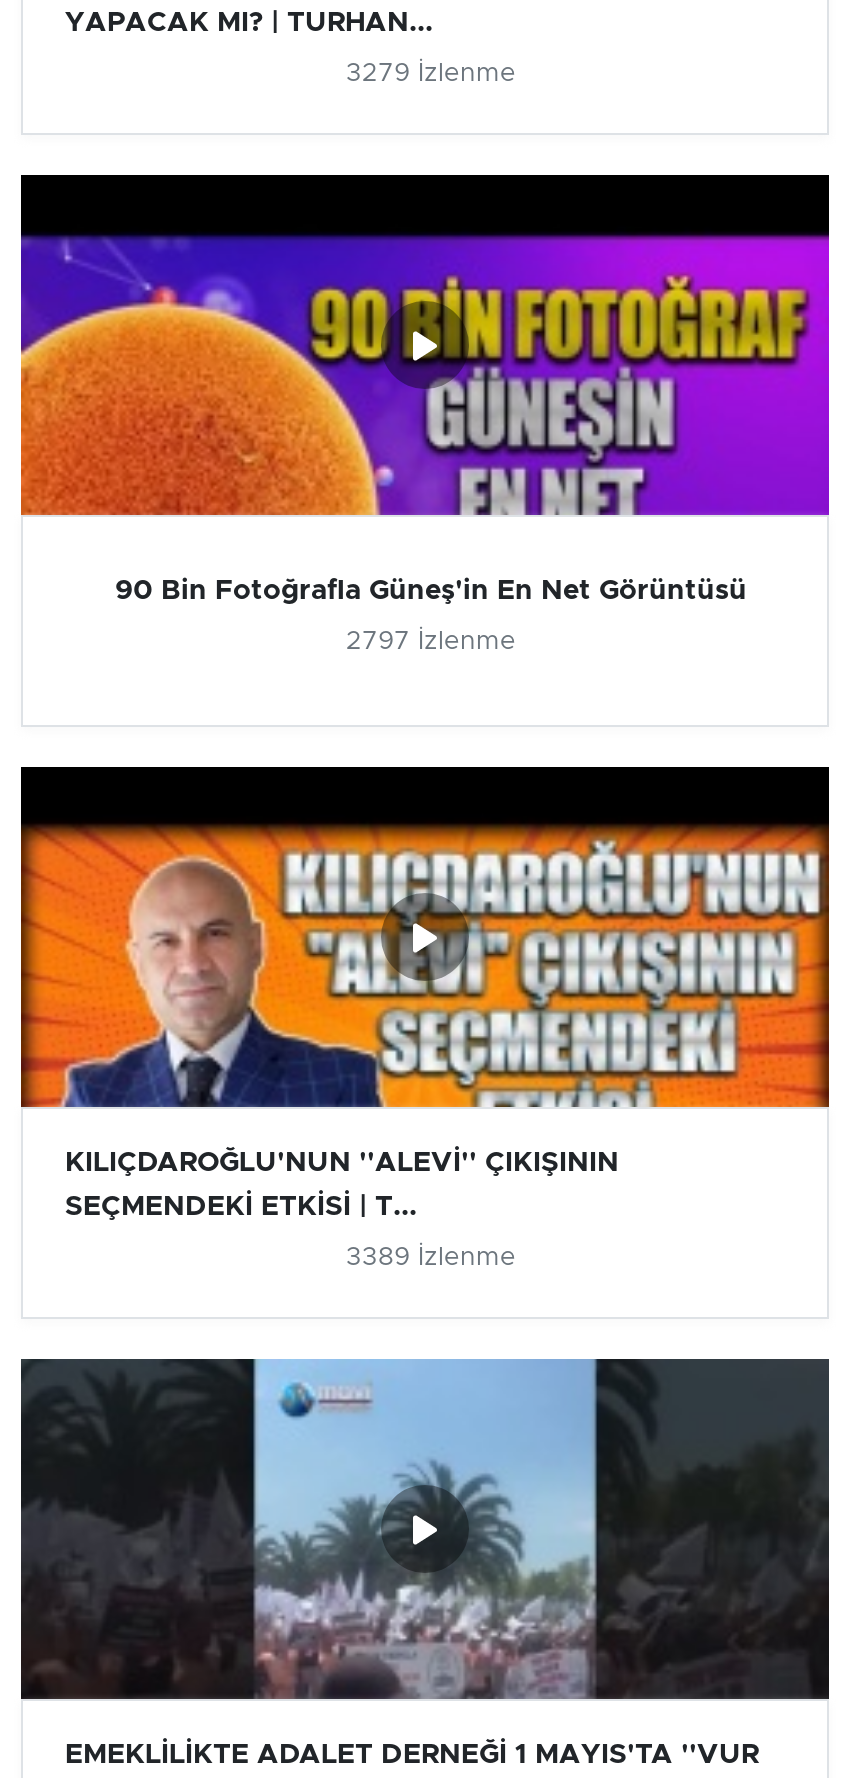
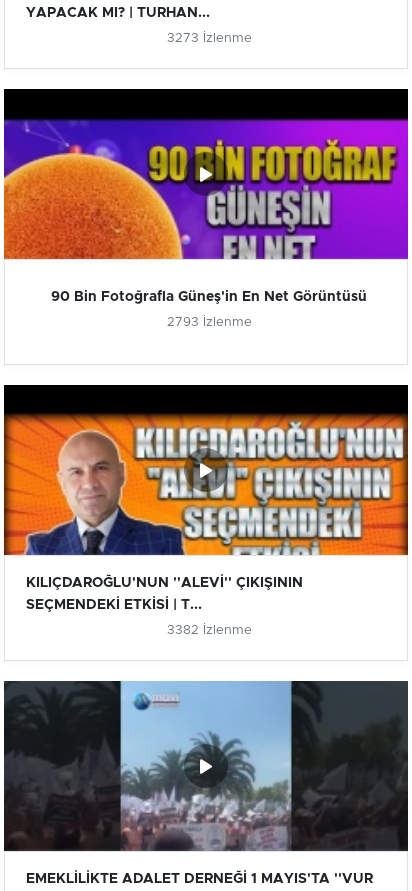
- 3279 İzlenme
+ 3273 İzlenme

- 2797 İzlenme
+ 2793 İzlenme

- 3389 İzlenme
+ 3382 İzlenme
